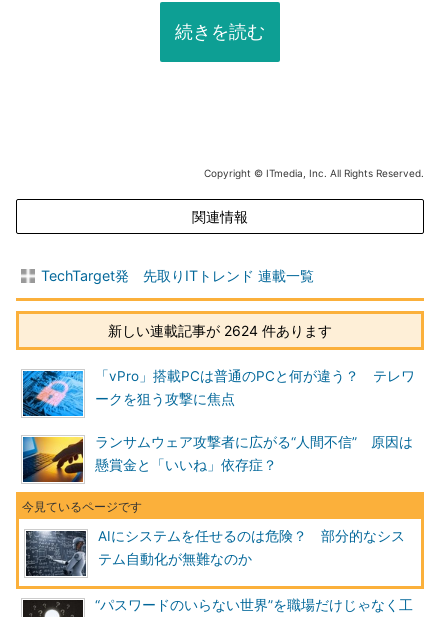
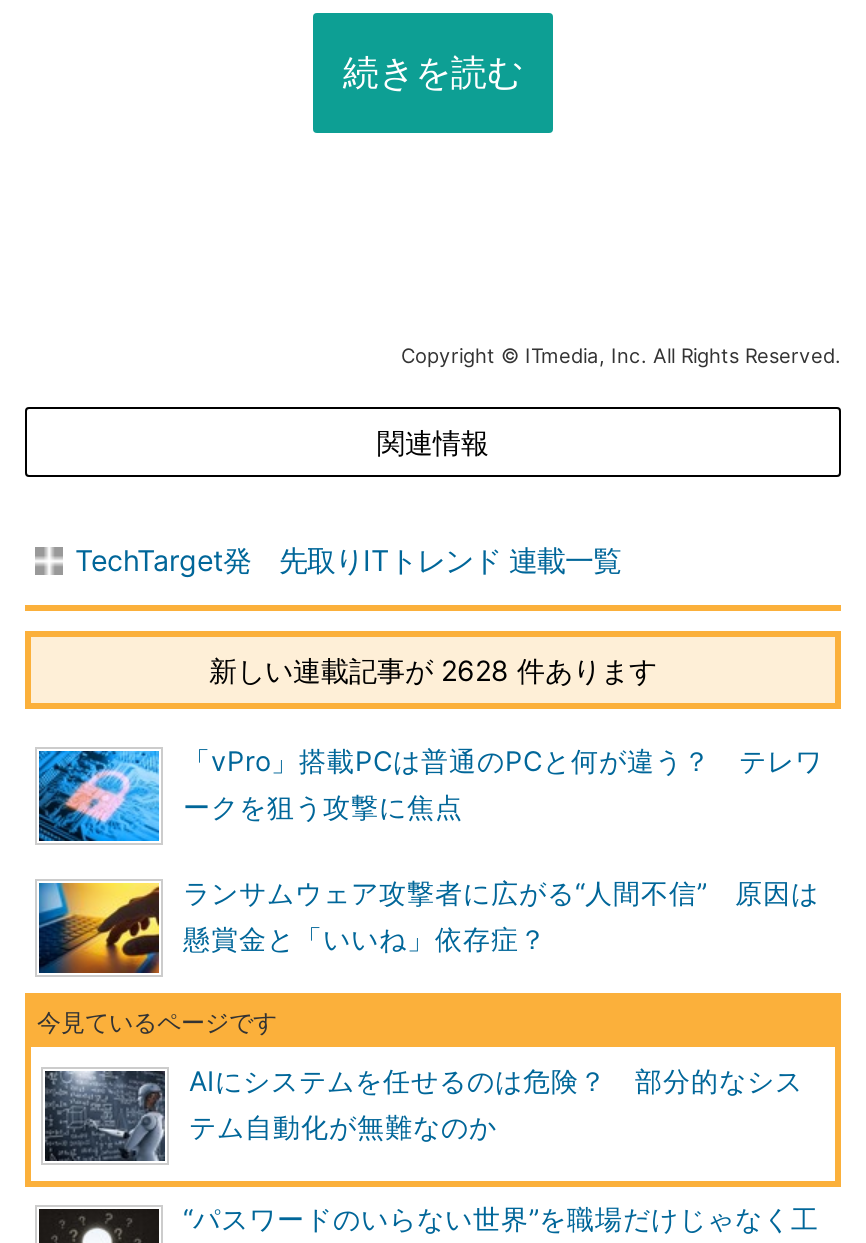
- 新しい連載記事が 2624 件あります
+ 新しい連載記事が 2628 件あります
